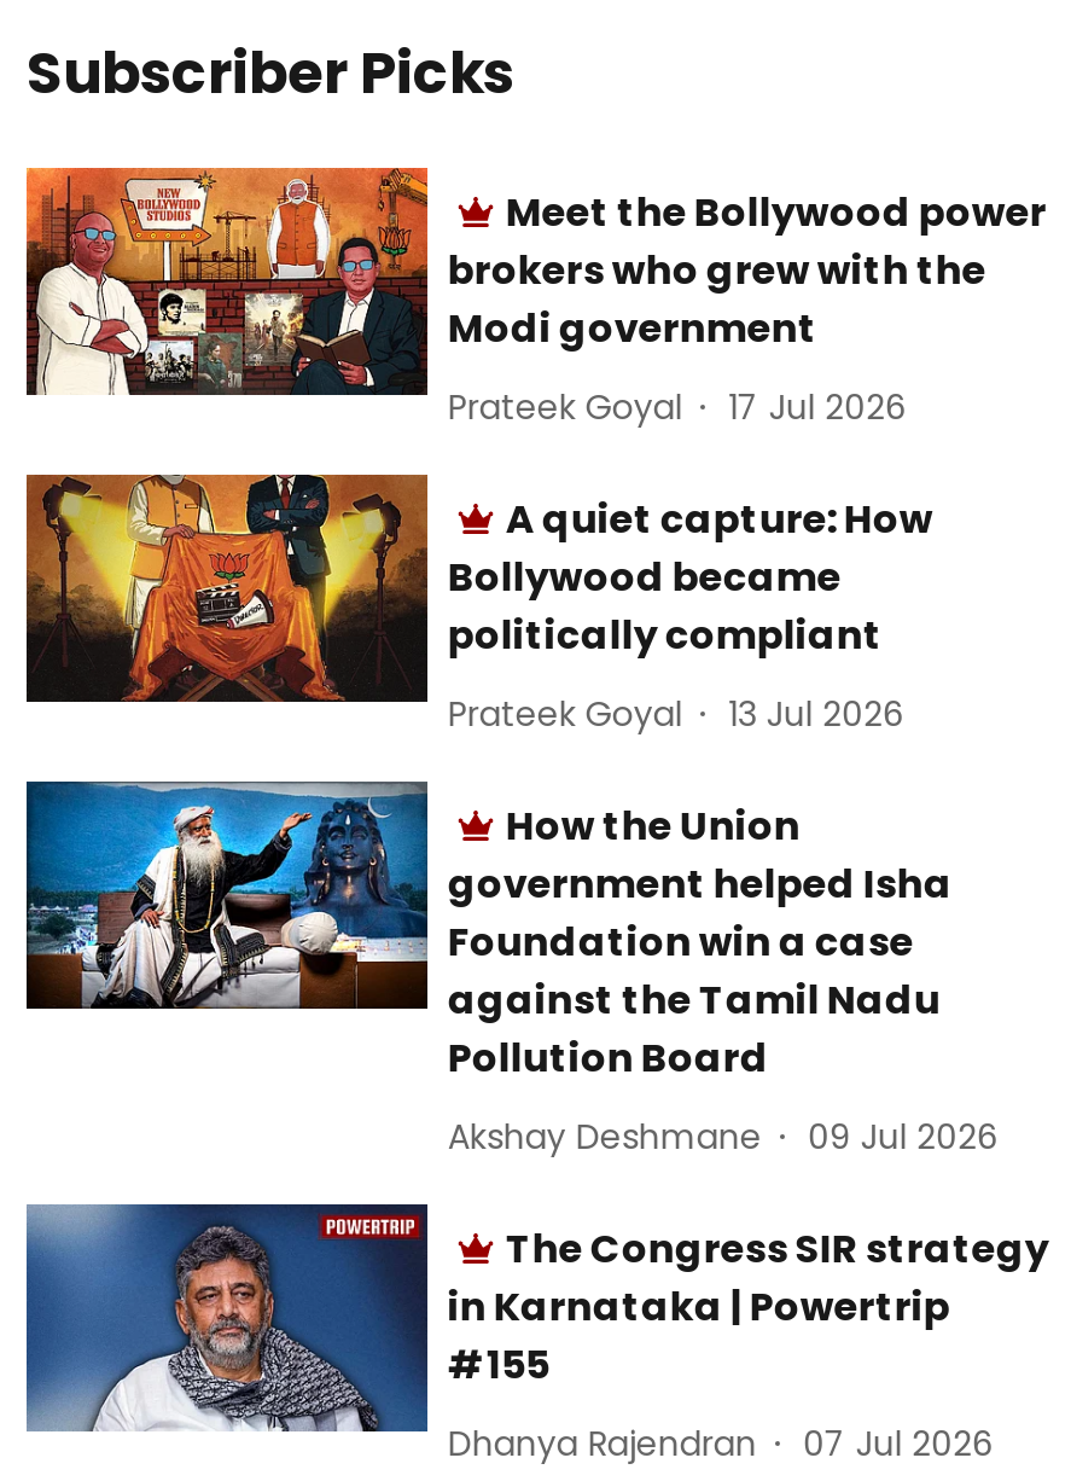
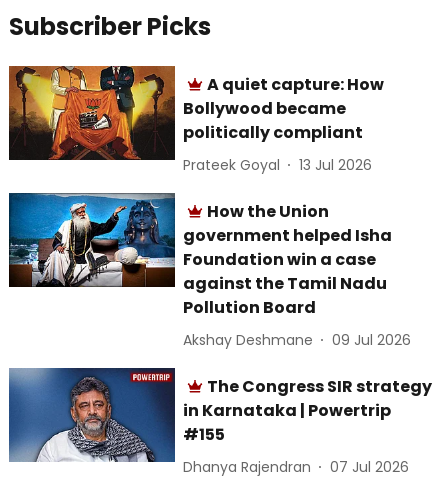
- [image]
- Meet the Bollywood power
- brokers who grew with the
- Modi government
- Prateek Goyal
- 17 Jul 2026
